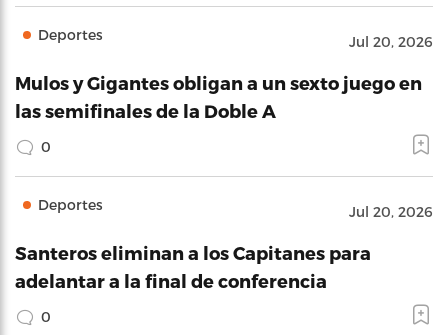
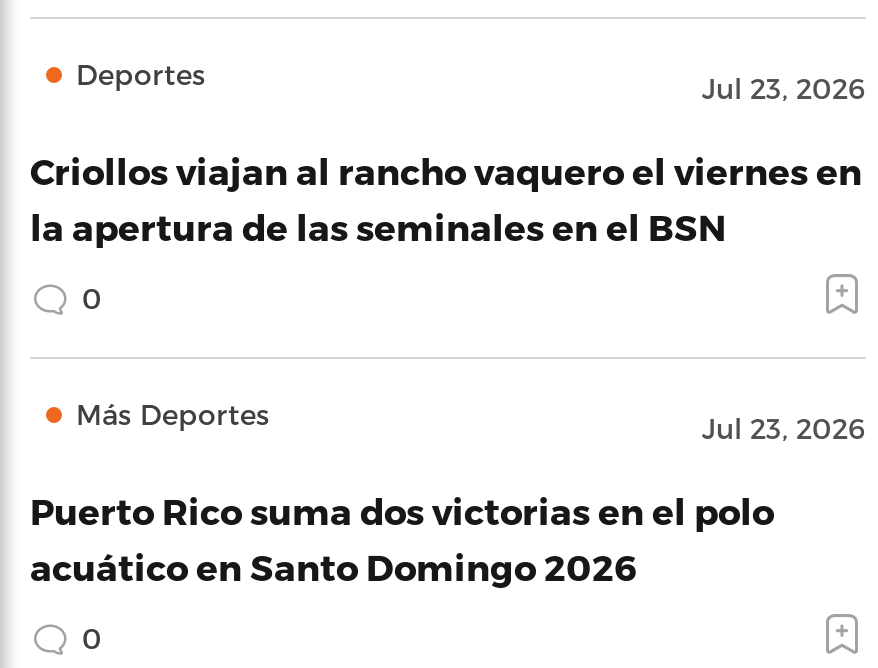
- Jul 20, 2026
+ Jul 23, 2026

- Mulos y Gigantes obligan a un sexto juego en
- las semifinales de la Doble A
+ Criollos viajan al rancho vaquero el viernes en
+ la apertura de las seminales en el BSN

- Deportes
- Jul 20, 2026
+ Más Deportes
+ Jul 23, 2026

- Santeros eliminan a los Capitanes para
- adelantar a la final de conferencia
+ Puerto Rico suma dos victorias en el polo
+ acuático en Santo Domingo 2026
